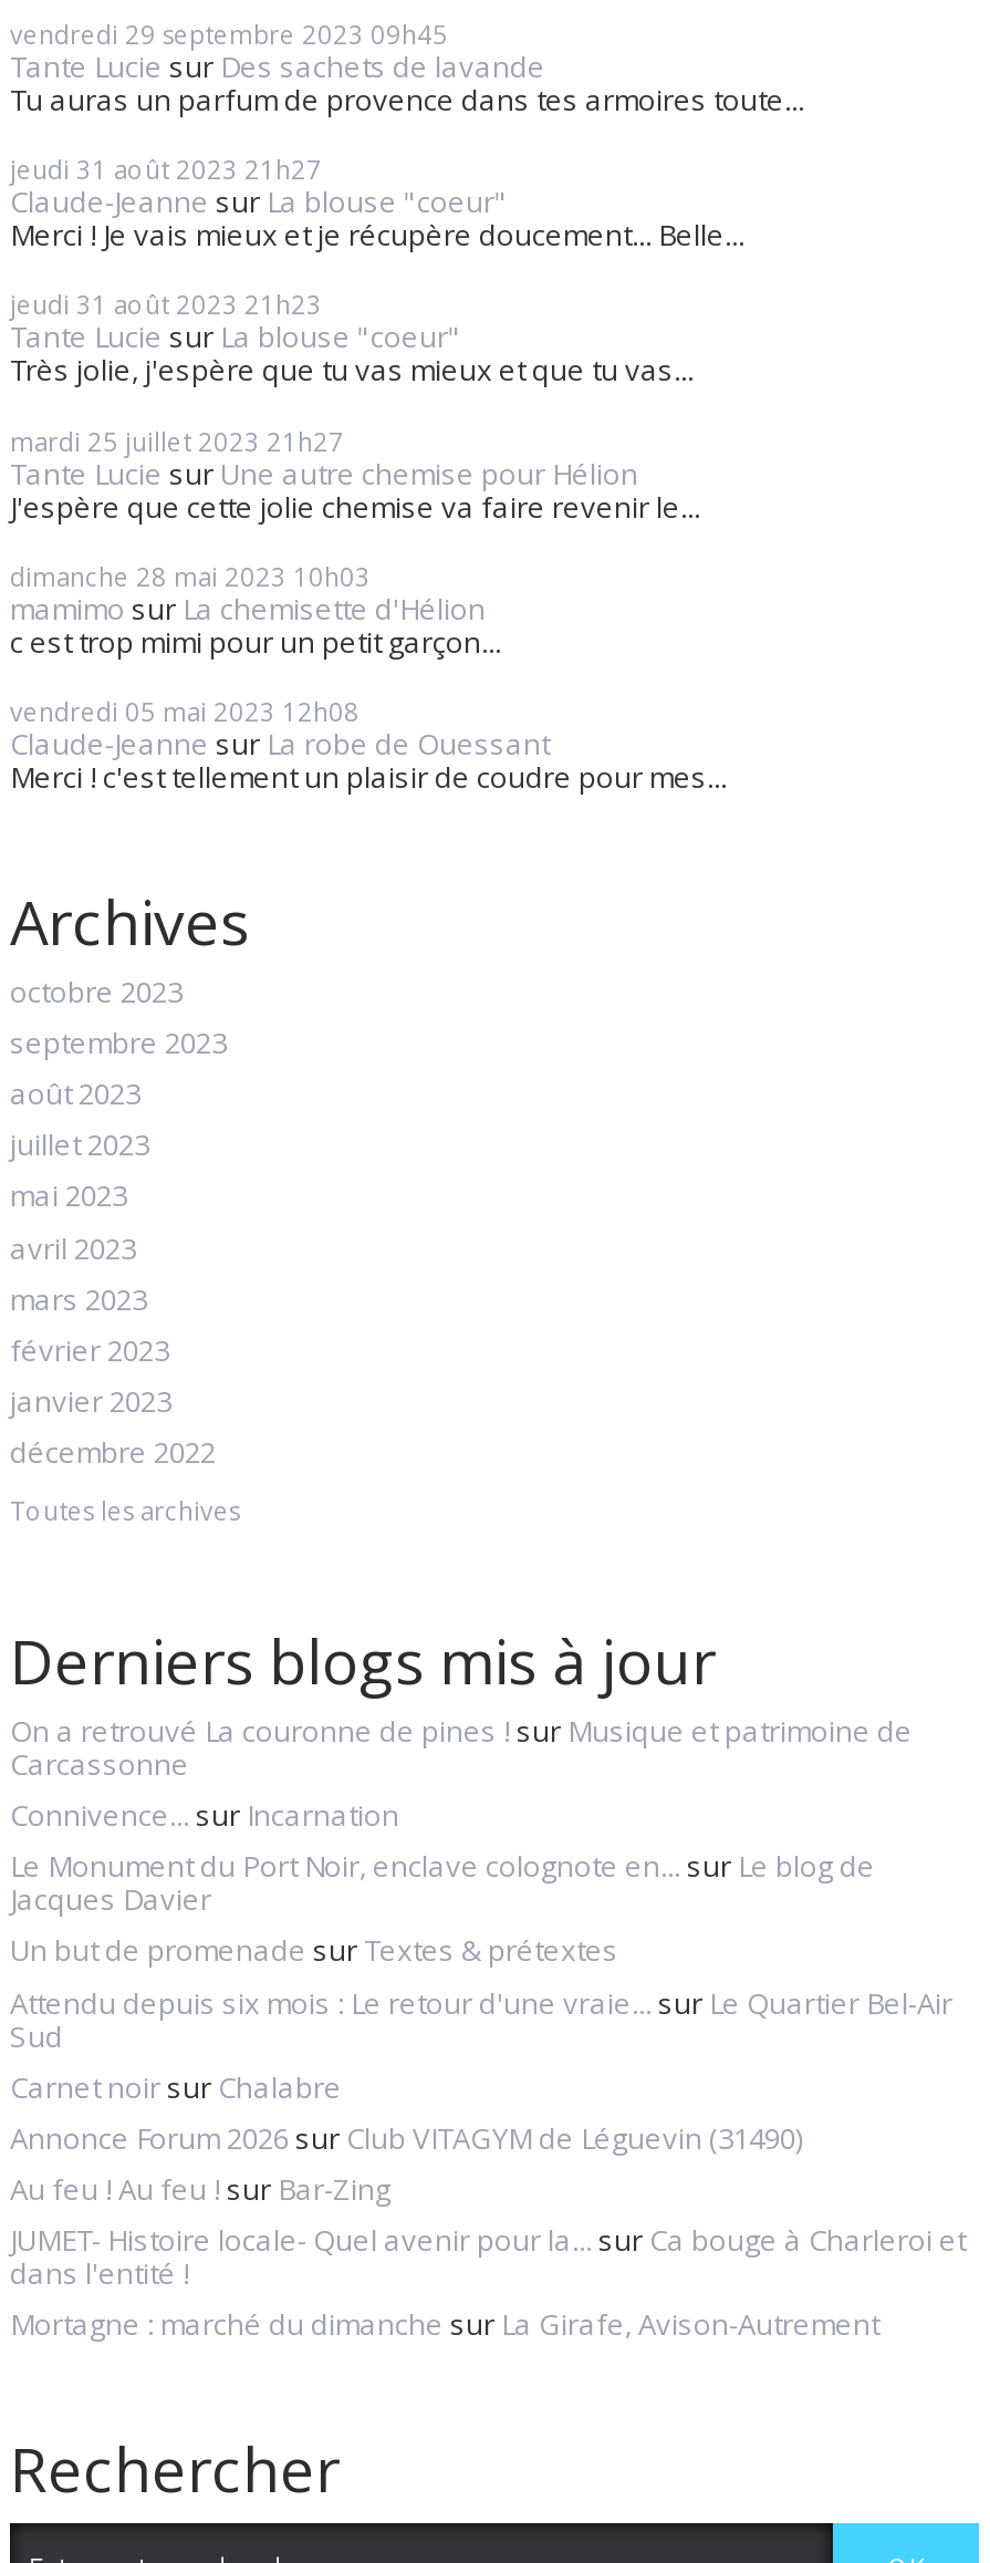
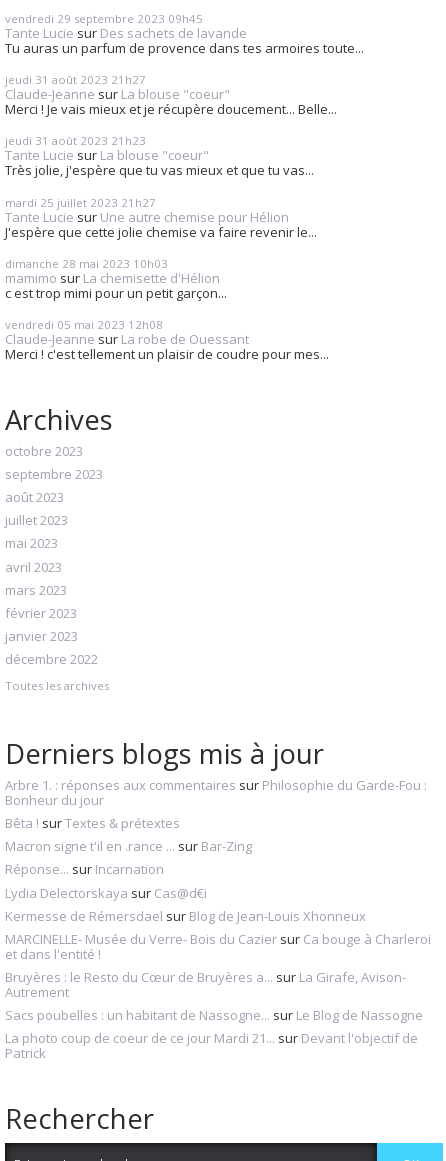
- On a retrouvé La couronne de pines ! sur Musique et patrimoine de
- Carcassonne
- Connivence... sur Incarnation
- Le Monument du Port Noir, enclave colognote en... sur Le blog de
- Jacques Davier
- Un but de promenade sur Textes & prétextes
- Attendu depuis six mois : Le retour d'une vraie... sur Le Quartier Bel-Air
- Sud
- Carnet noir sur Chalabre
- Annonce Forum 2026 sur Club VITAGYM de Léguevin (31490)
- Au feu ! Au feu ! sur Bar-Zing
- JUMET- Histoire locale- Quel avenir pour la... sur Ca bouge à Charleroi et
- dans l'entité !
- Mortagne : marché du dimanche sur La Girafe, Avison-Autrement
+ Arbre 1. : réponses aux commentaires sur Philosophie du Garde-Fou :
+ Bonheur du jour
+ Bêta ! surTextes & prétextes
+ Macron signe t'il en .rance ... sur Bar-Zing
+ Réponse... sur Incarnation
+ Lydia Delectorskaya sur Cas@d€i
+ Kermesse de Rémersdael sur Blog de Jean-Louis Xhonneux
+ MARCINELLE- Musée du Verre- Bois du Cazier sur Ca bouge à Charleroi
+ et dans l'entité !
+ Bruyères : le Resto du Cœur de Bruyères a... sur La Girafe, Avison-
+ Autrement
+ Sacs poubelles : un habitant de Nassogne... sur Le Blog de Nassogne
+ La photo coup de coeur de ce jour Mardi 21... sur Devant l'objectif de
+ Patrick
